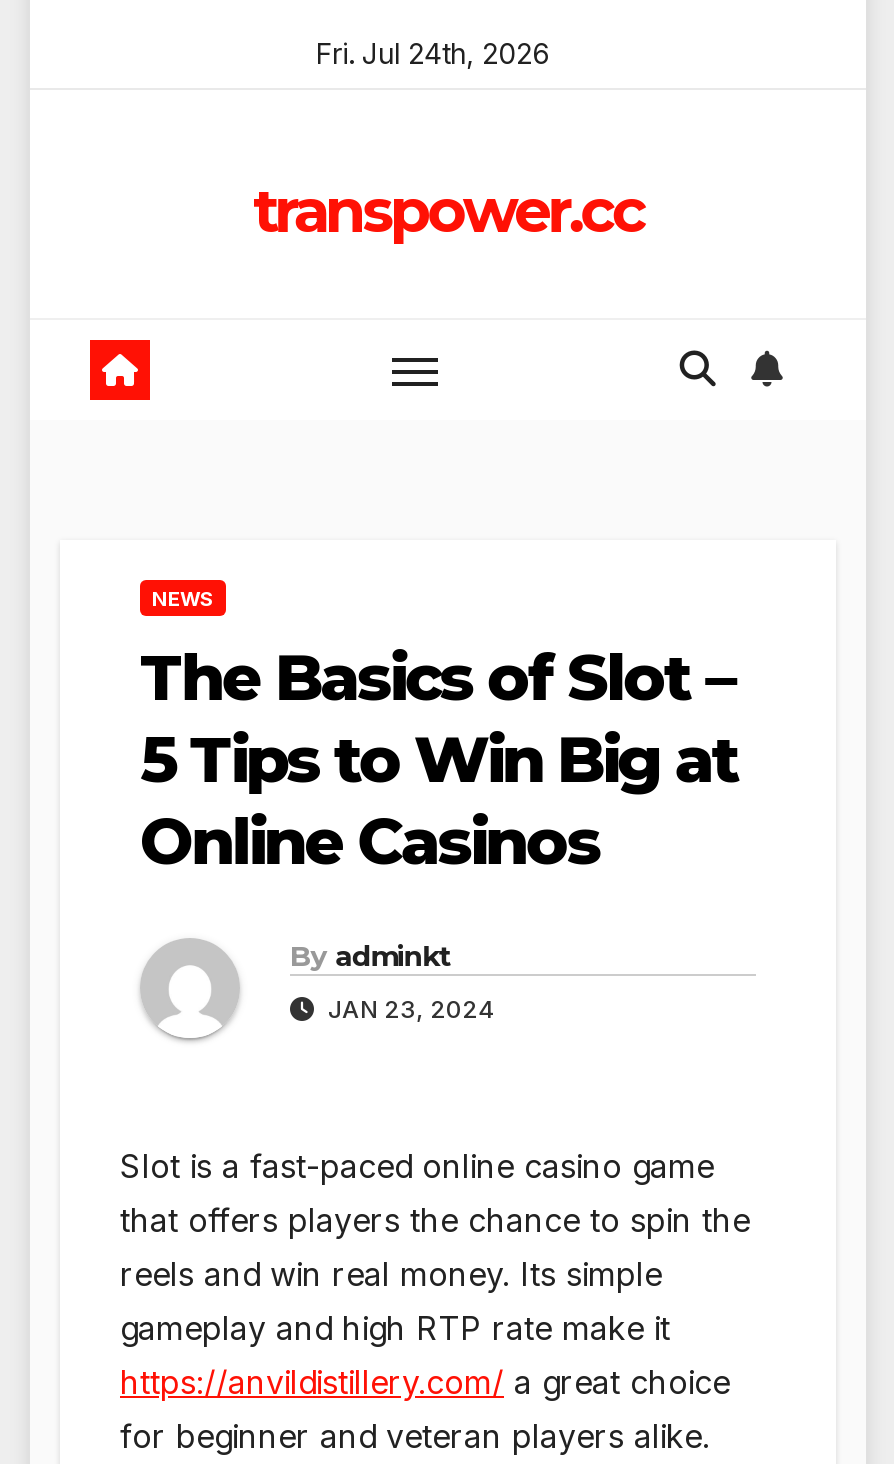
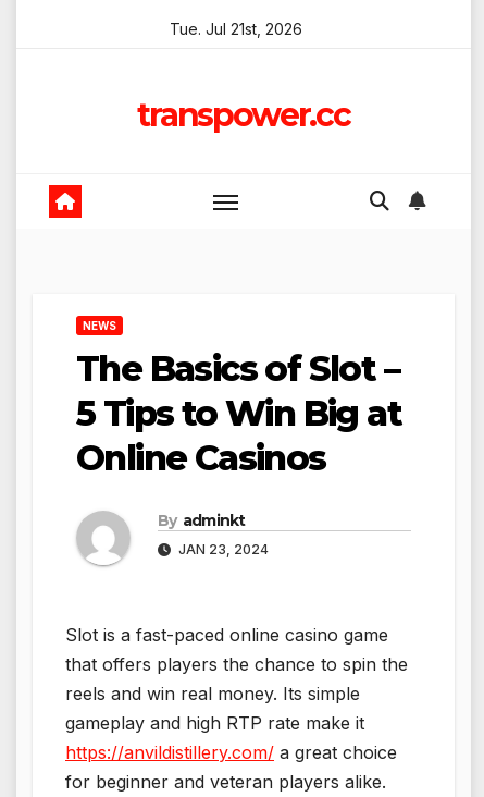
- Fri. Jul 24th, 2026
+ Tue. Jul 21st, 2026
